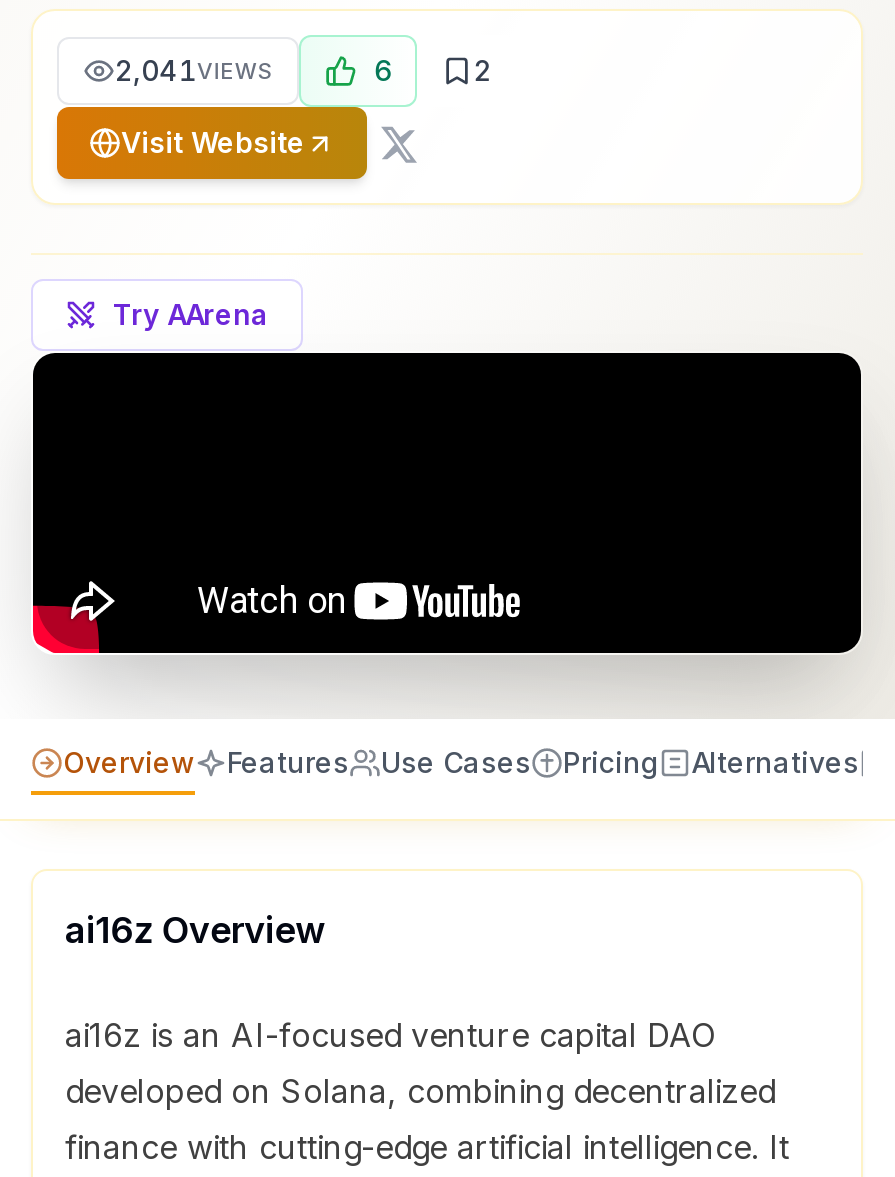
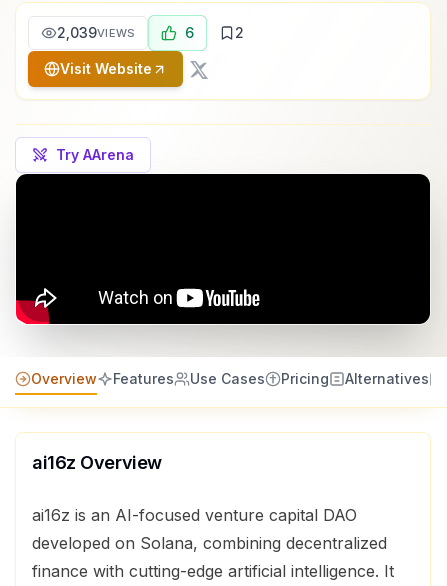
- 2,041VIEWS
+ 2,039VIEWS
